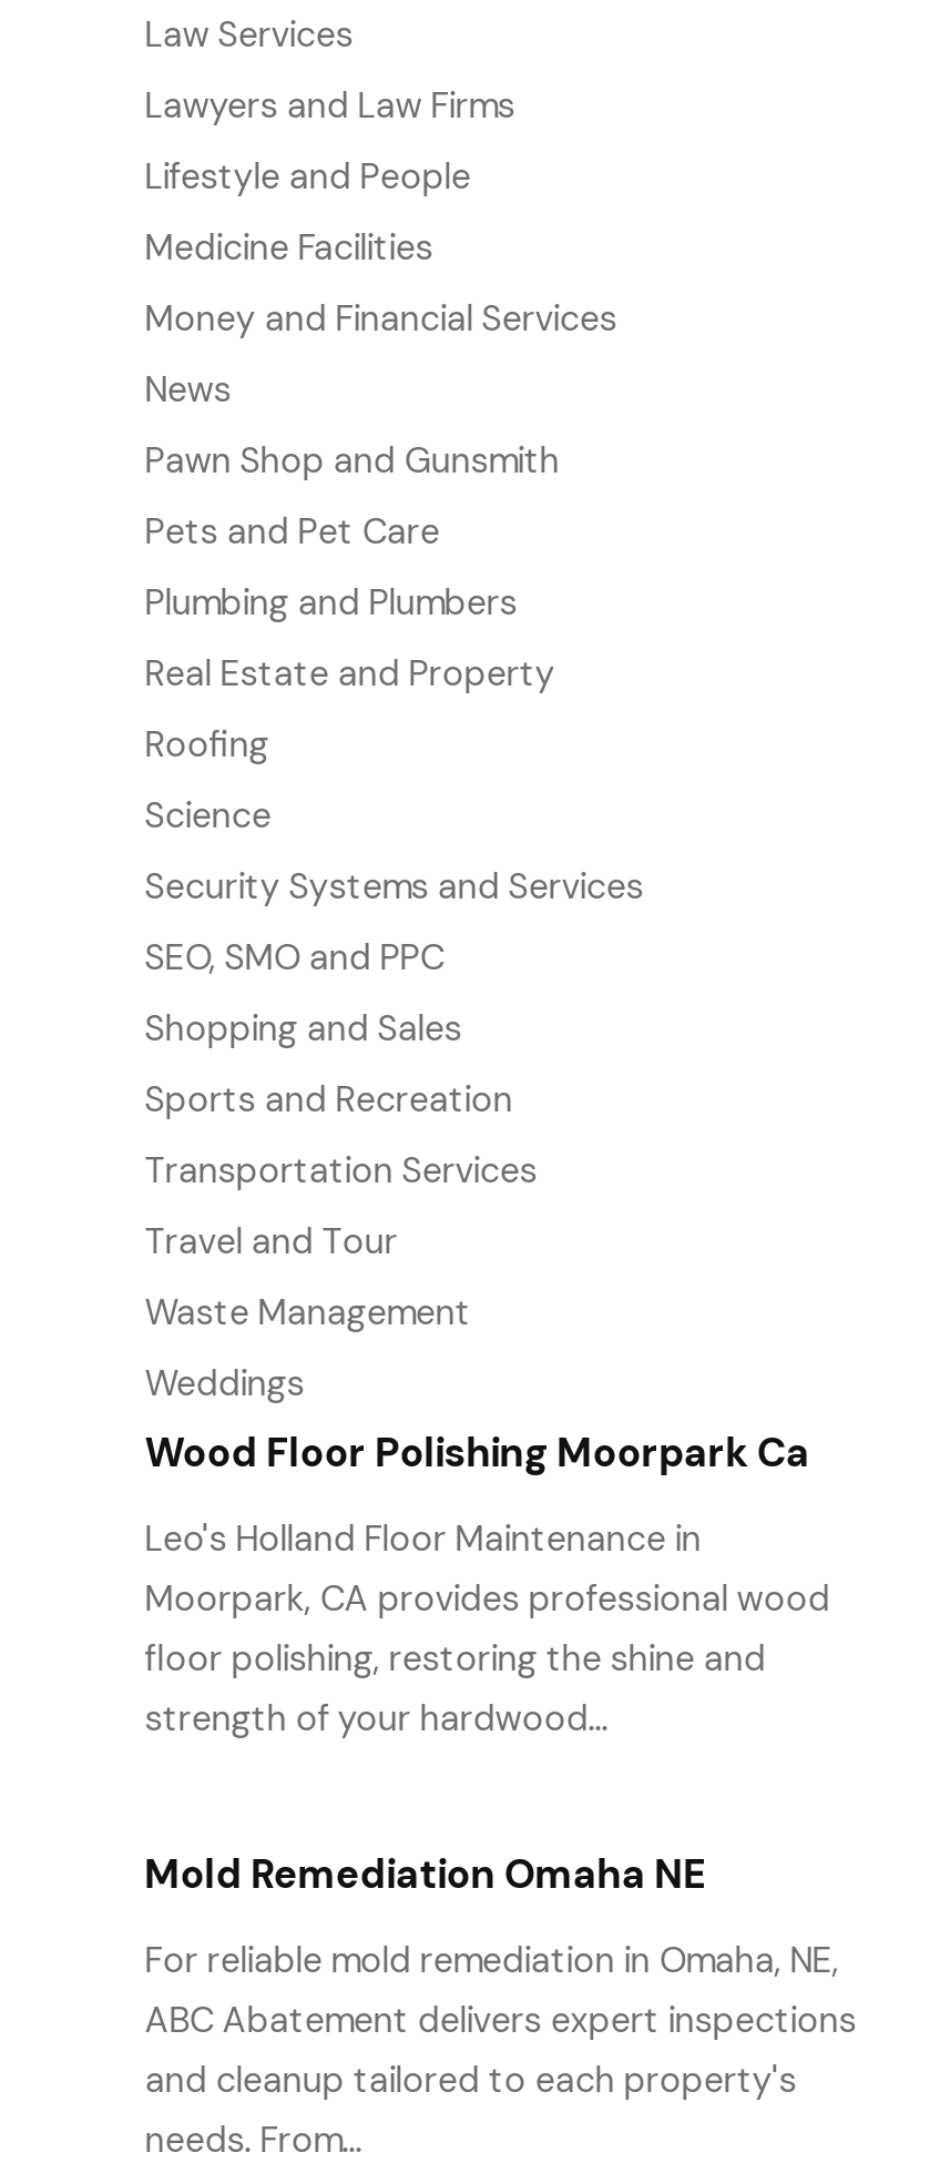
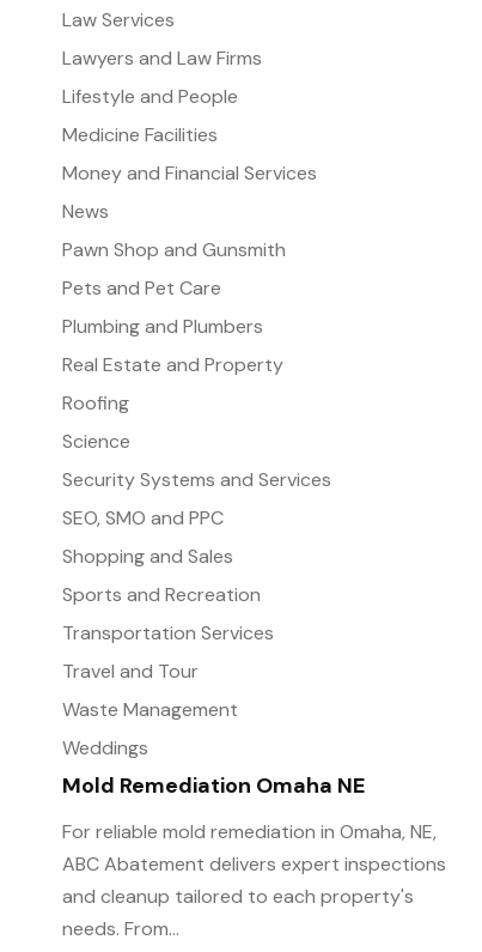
- Wood Floor Polishing Moorpark Ca
- Leo's Holland Floor Maintenance in
- Moorpark, CA provides professional wood
- floor polishing, restoring the shine and
- strength of your hardwood...
